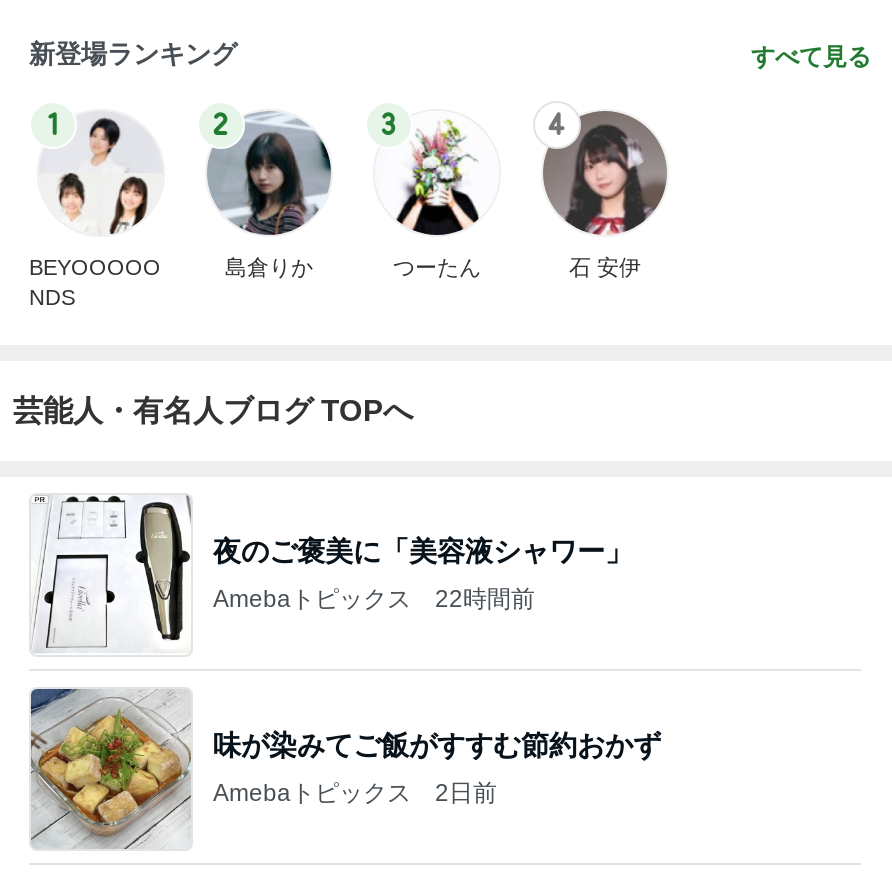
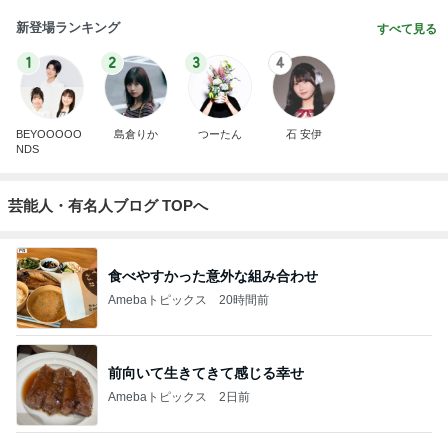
- [image]
- 夜のご褒美に「美容液シャワー」
+ [image]
+ 食べやすかった意外な組み合わせ

- Amebaトピックス 22時間前
+ Amebaトピックス 20時間前

- [image]
- 味が染みてご飯がすすむ節約おかず
+ [image]
+ 前向いて生きてきて感じる幸せ
